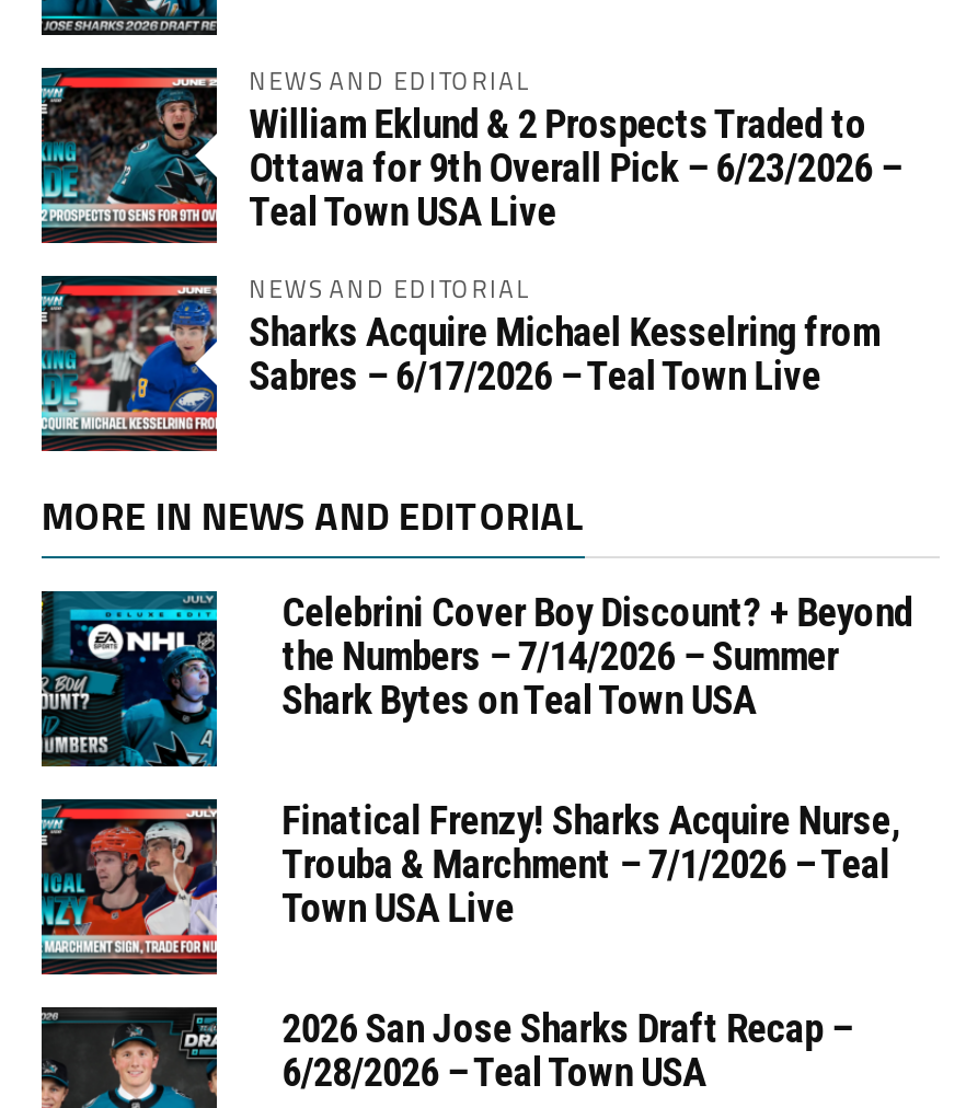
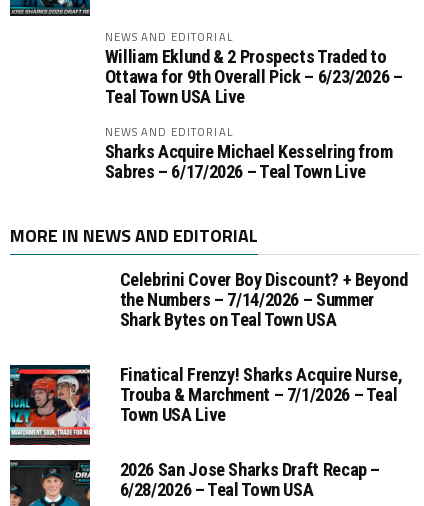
- [image]

- [image]

- [image]
